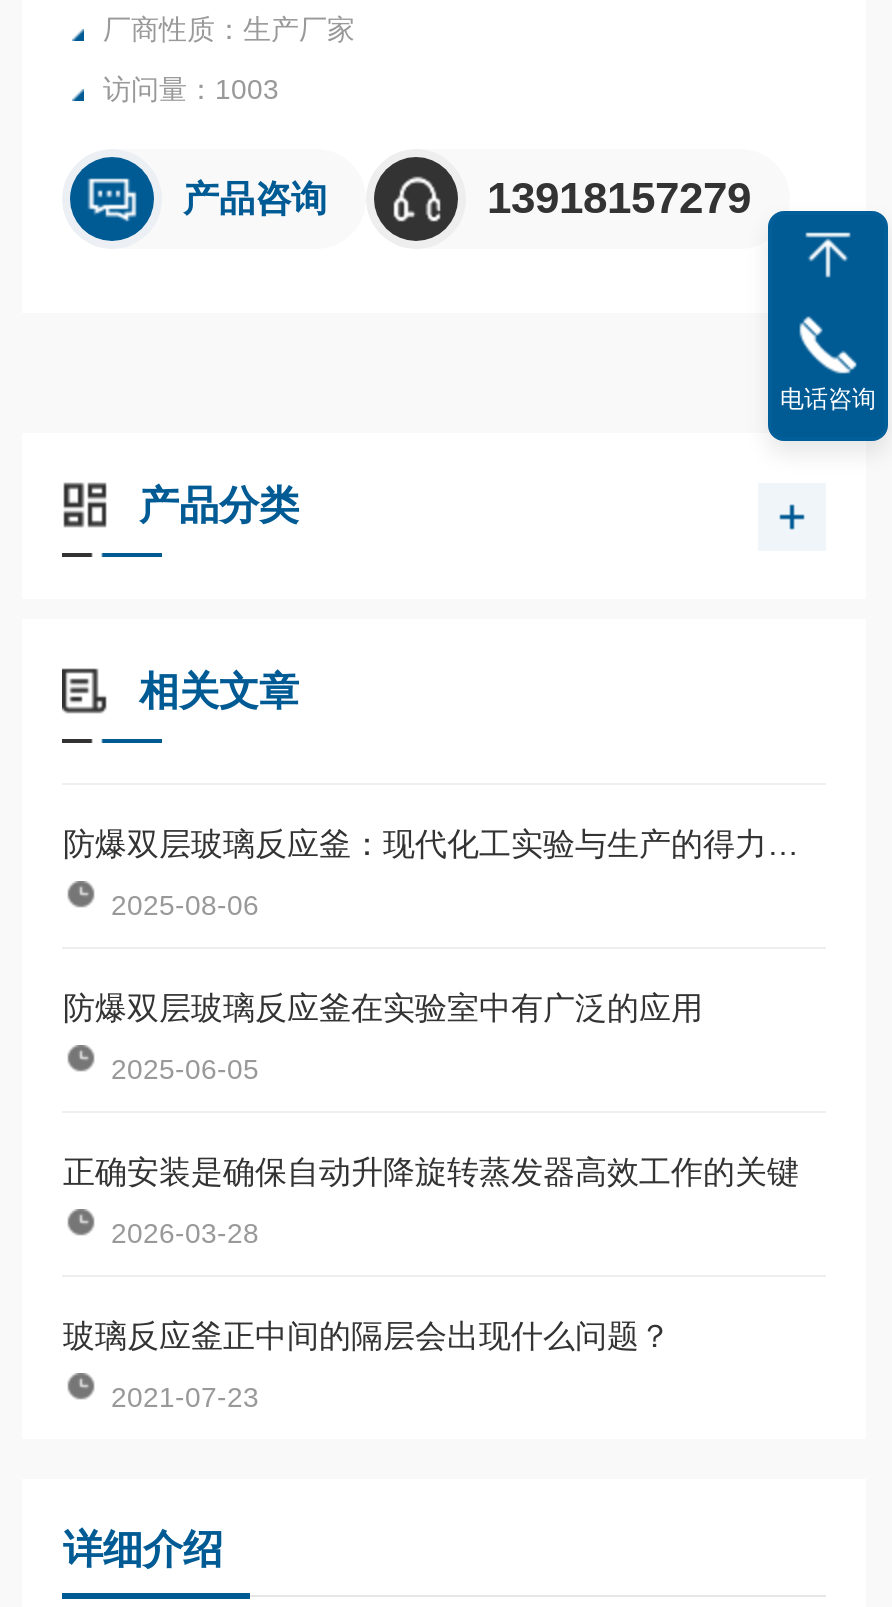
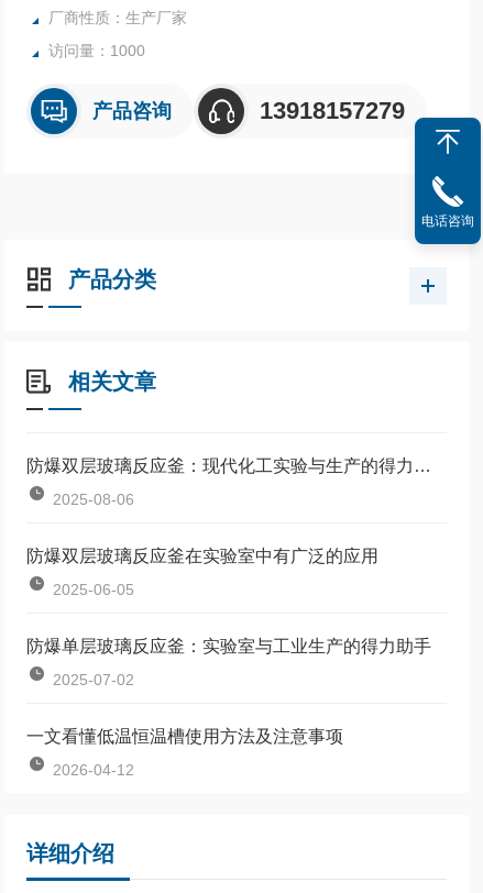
- 访问量：1003
+ 访问量：1000

- 正确安装是确保自动升降旋转蒸发器高效工作的关键
+ 防爆单层玻璃反应釜：实验室与工业生产的得力助手

- 2026-03-28
+ 2025-07-02

- 玻璃反应釜正中间的隔层会出现什么问题？
+ 一文看懂低温恒温槽使用方法及注意事项

- 2021-07-23
+ 2026-04-12
